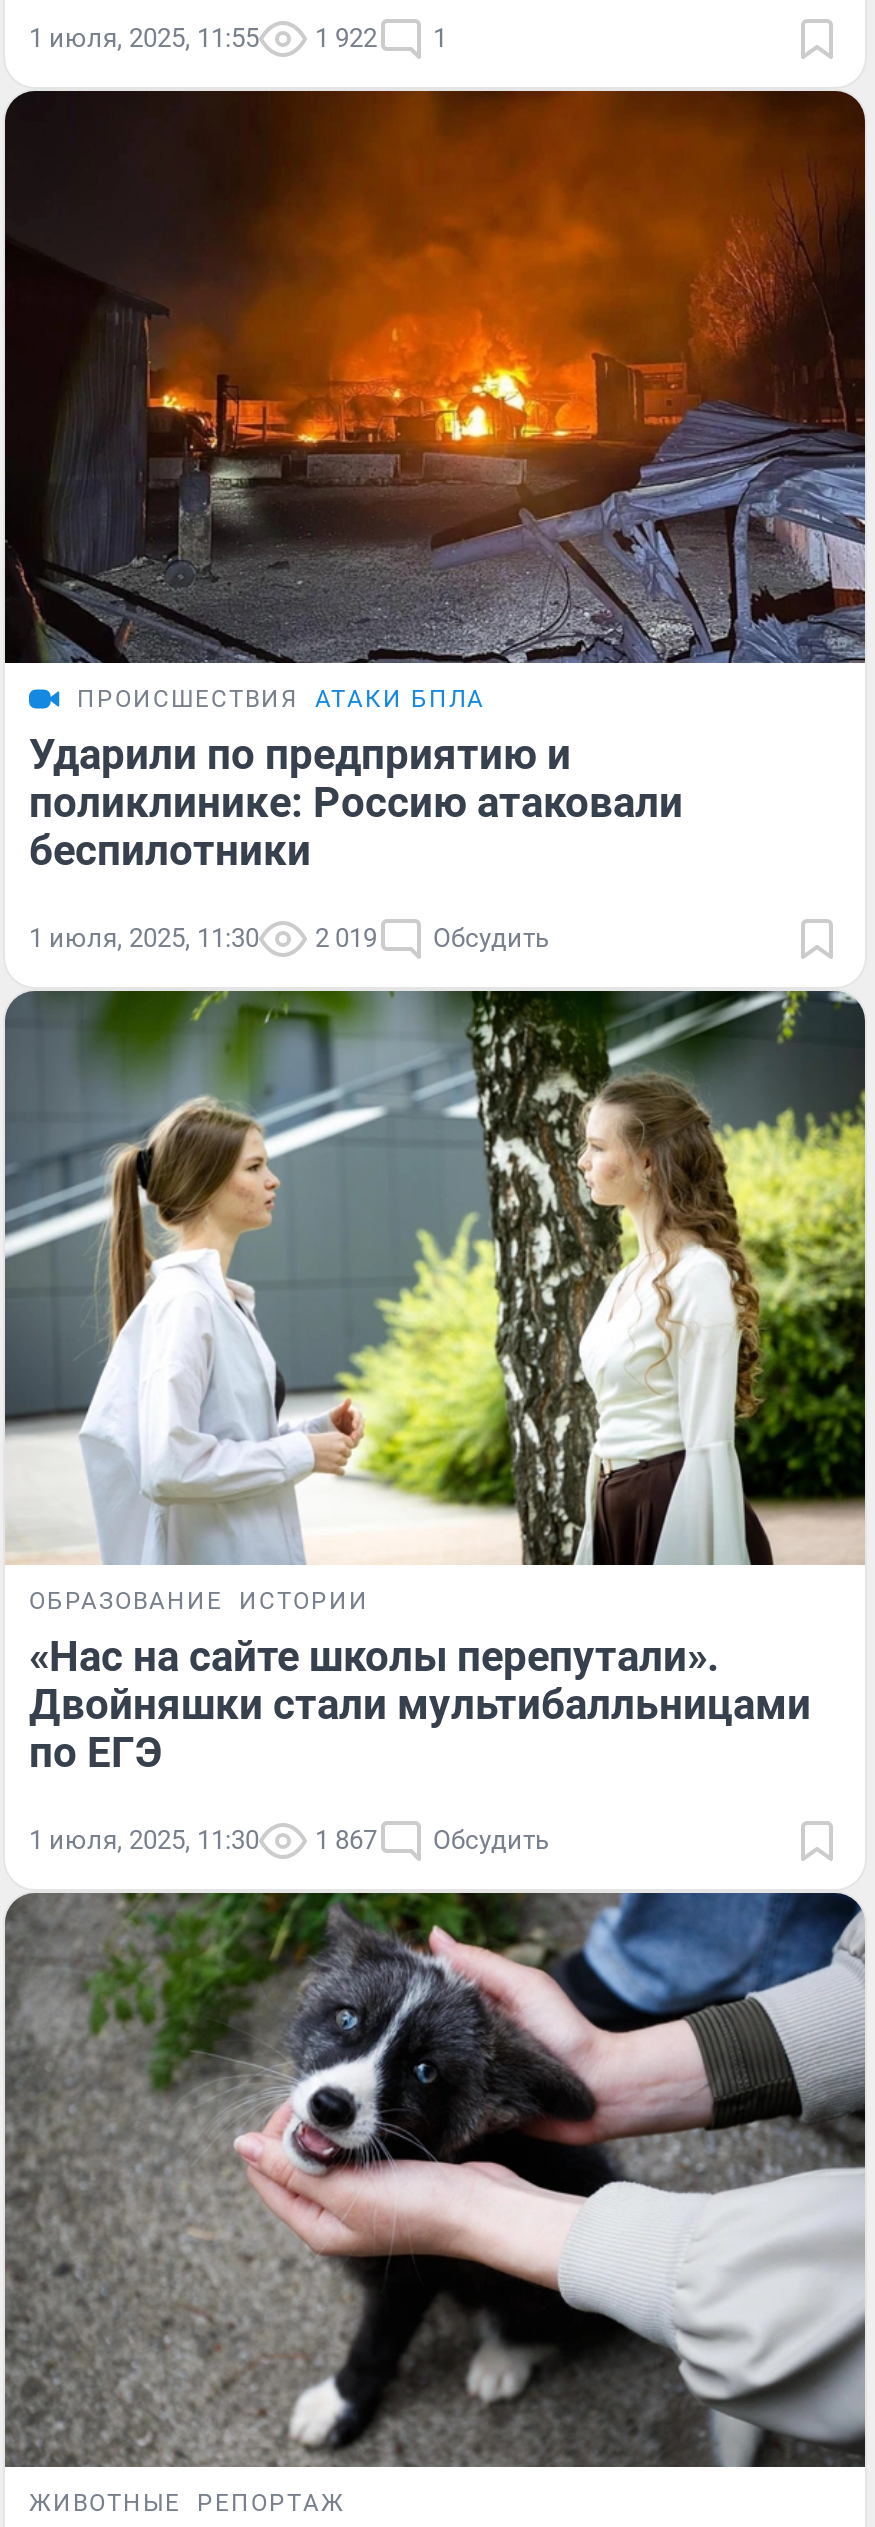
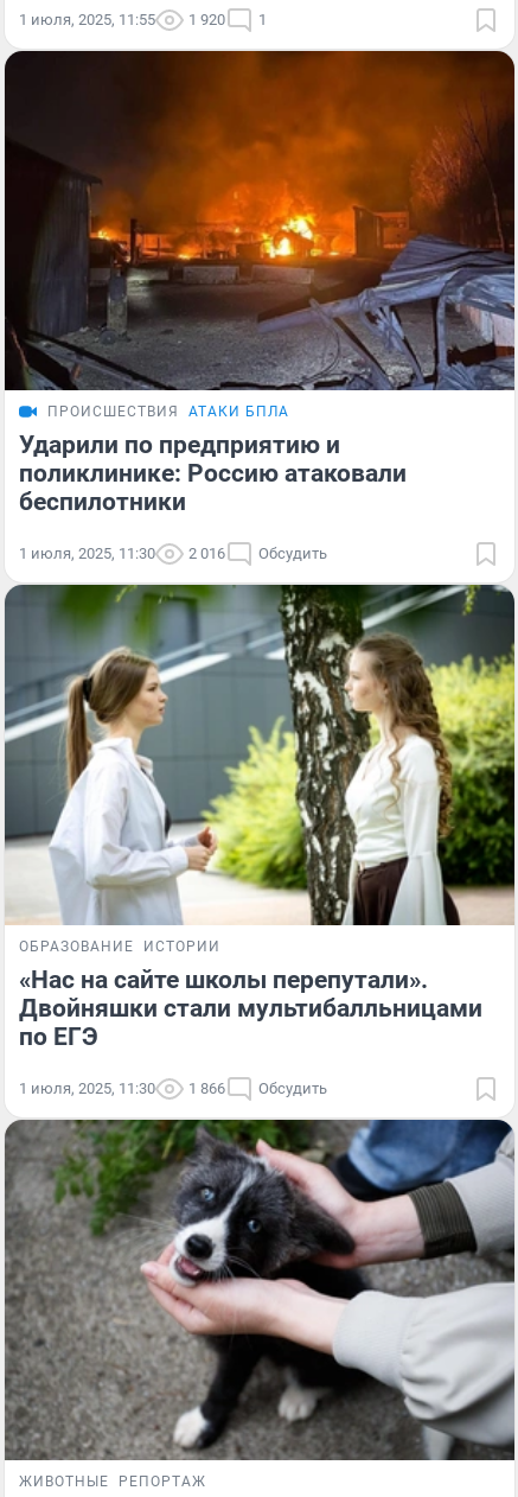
- 1 июля, 2025, 11:55 1 922 1
+ 1 июля, 2025, 11:55 1 920 1

- 1 июля, 2025, 11:30 2 019 Обсудить
+ 1 июля, 2025, 11:30 2 016 Обсудить

- 1 июля, 2025, 11:30 1 867 Обсудить
+ 1 июля, 2025, 11:30 1 866 Обсудить
